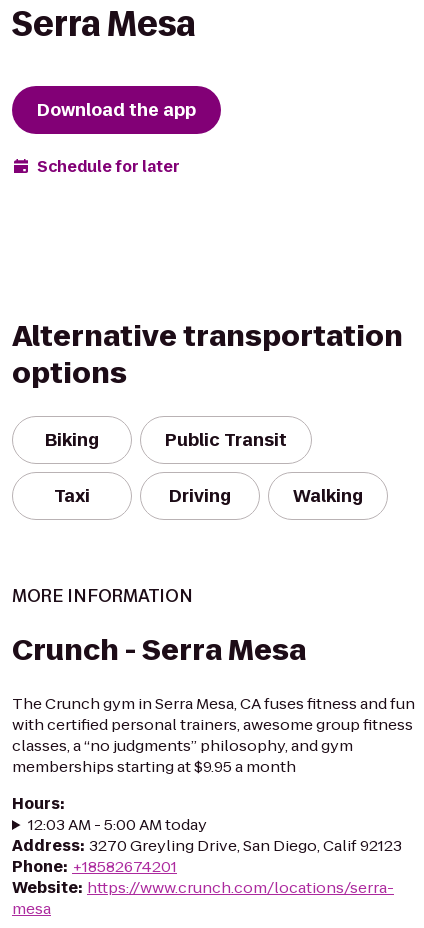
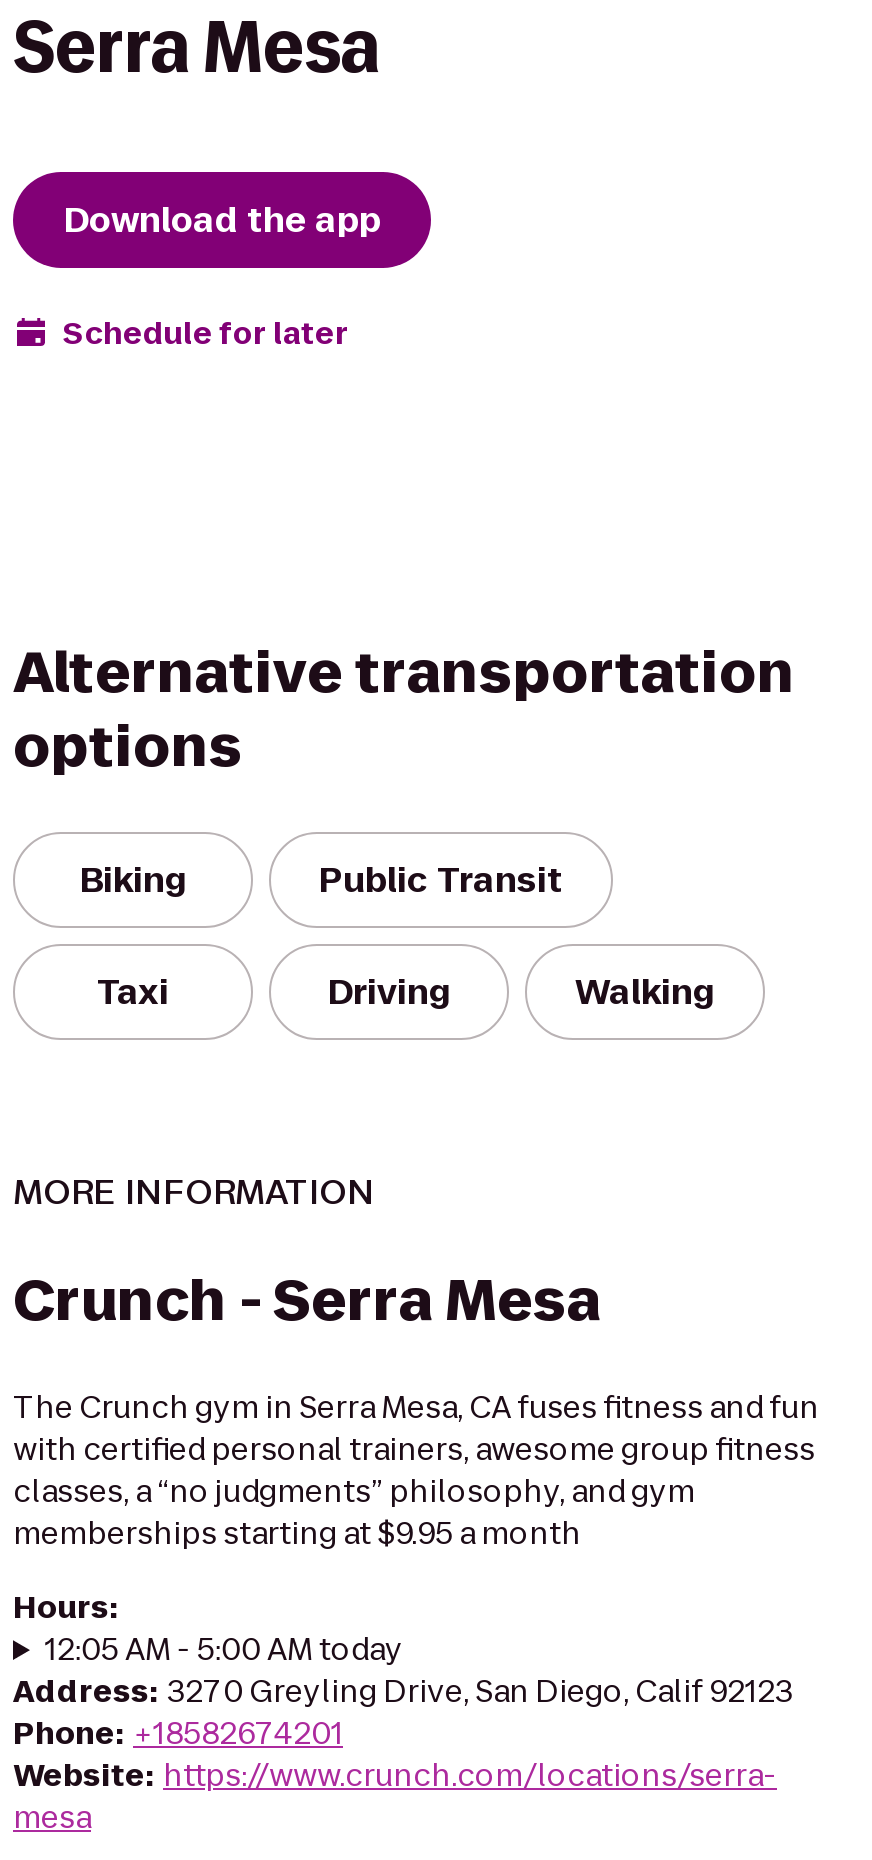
- 12:03 AM - 5:00 AM today
+ 12:05 AM - 5:00 AM today
